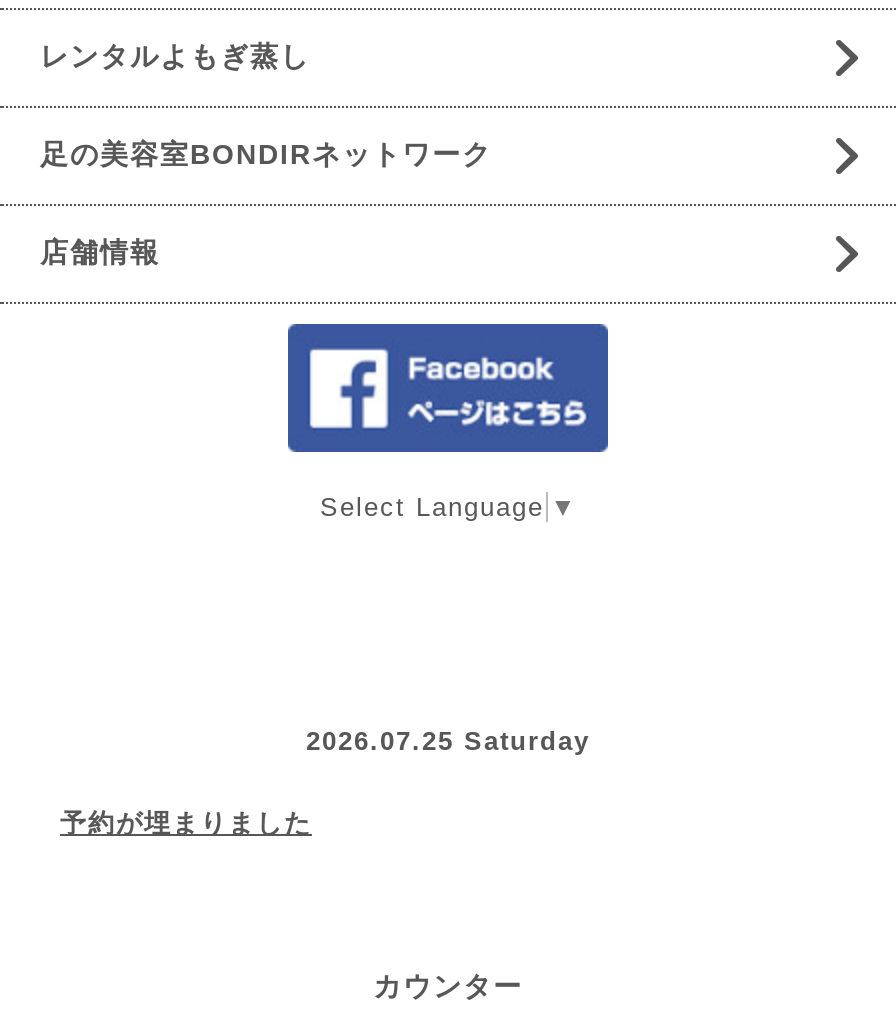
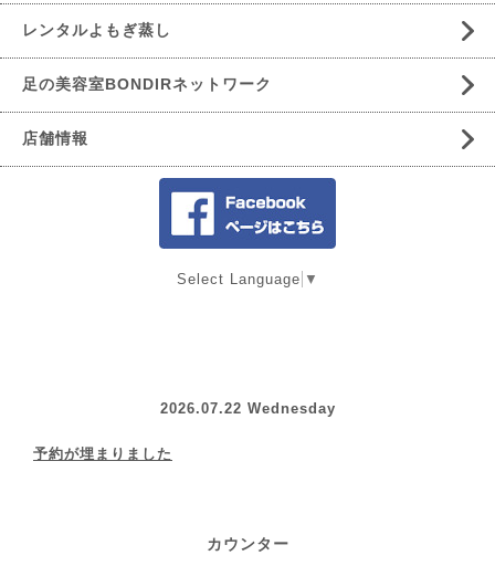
- 2026.07.25 Saturday
+ 2026.07.22 Wednesday
